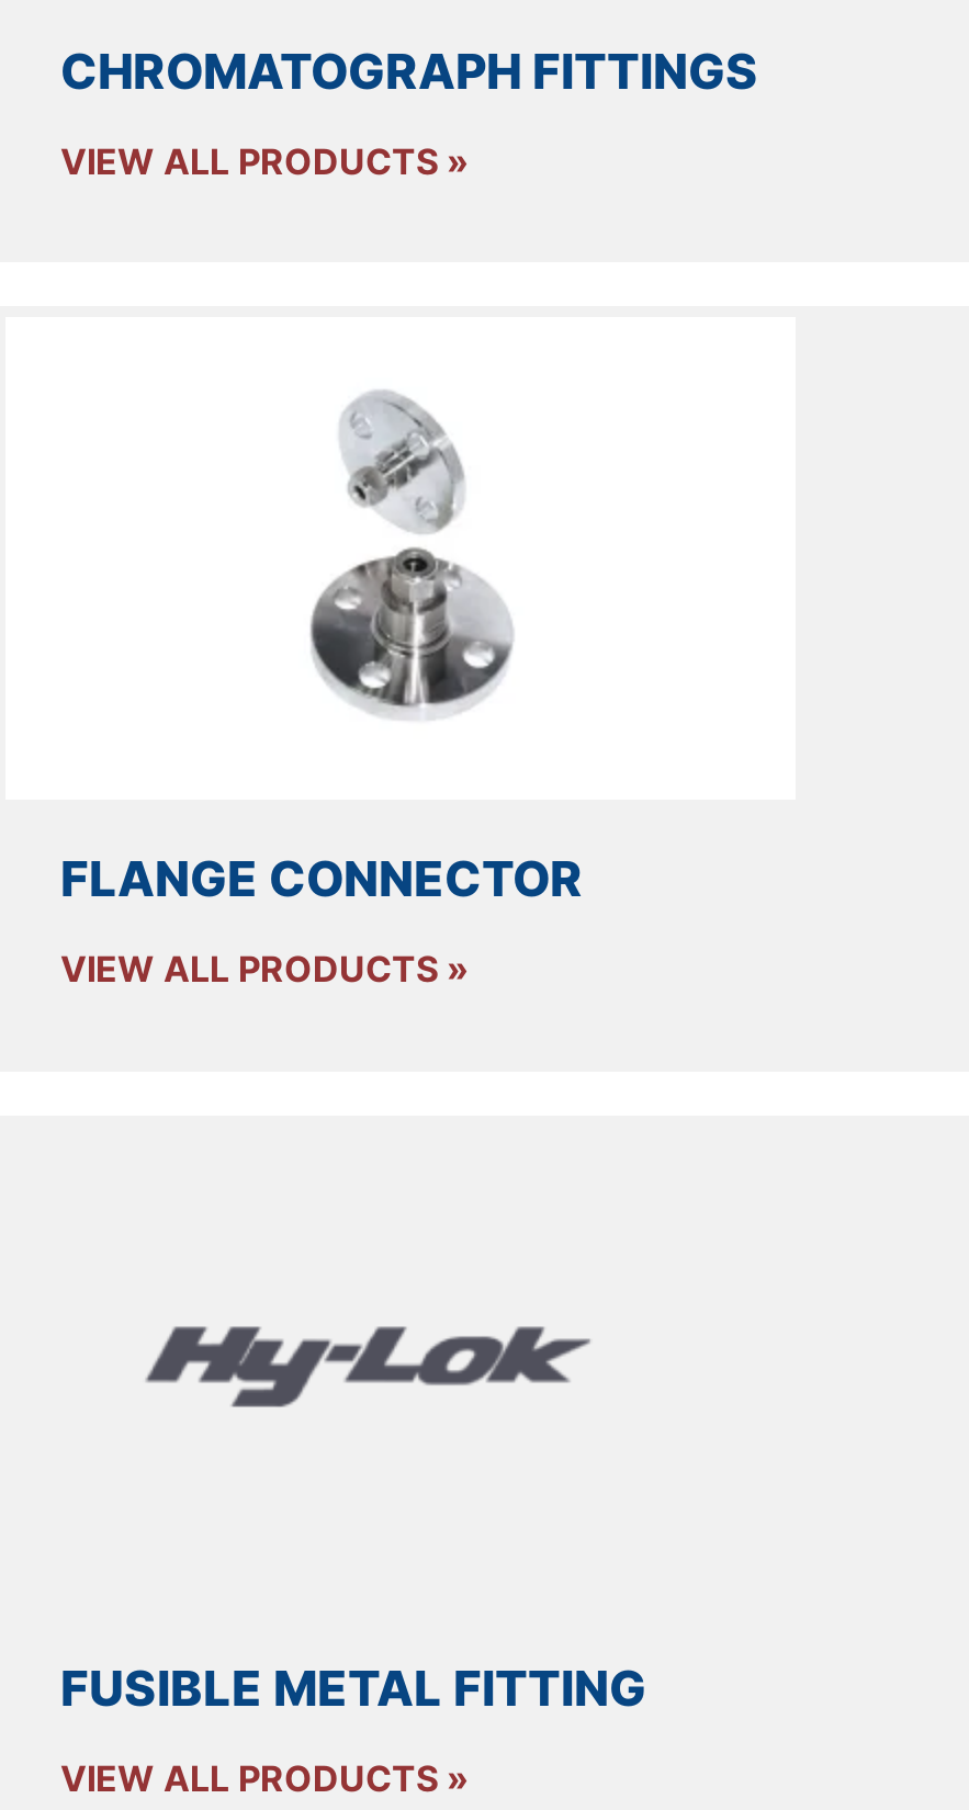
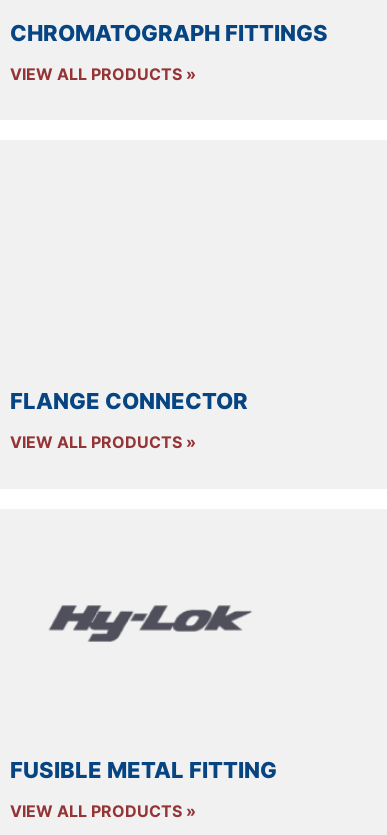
- [image]

- [image]
